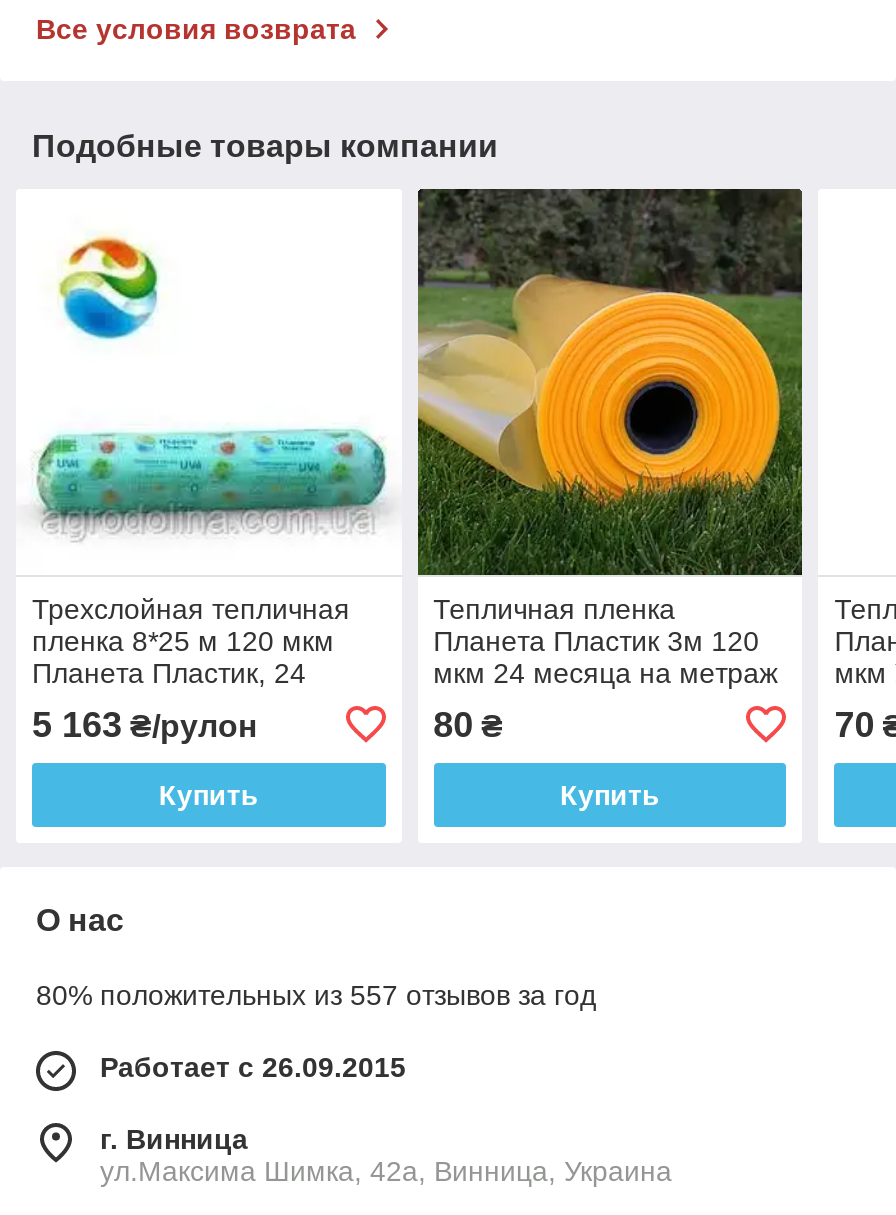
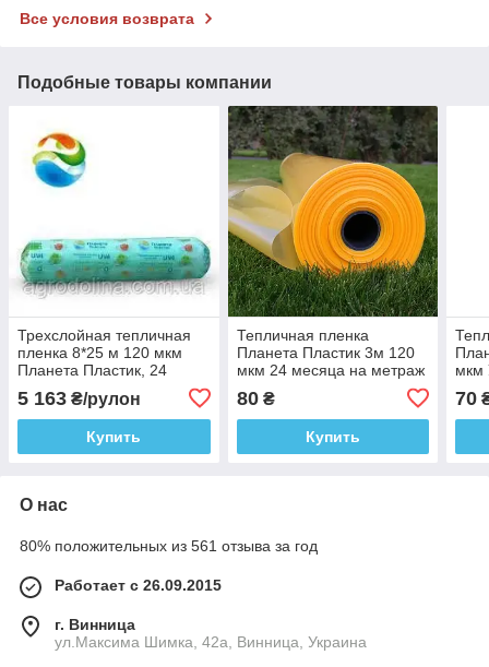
- 80% положительных из 557 отзывов за год
+ 80% положительных из 561 отзыва за год
